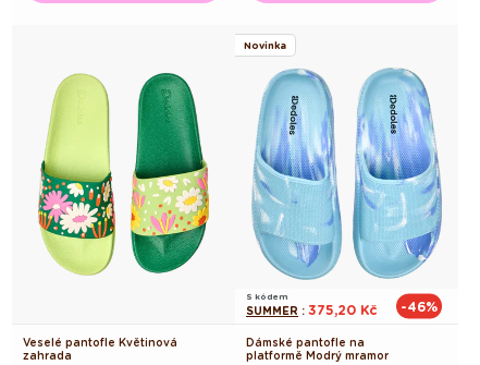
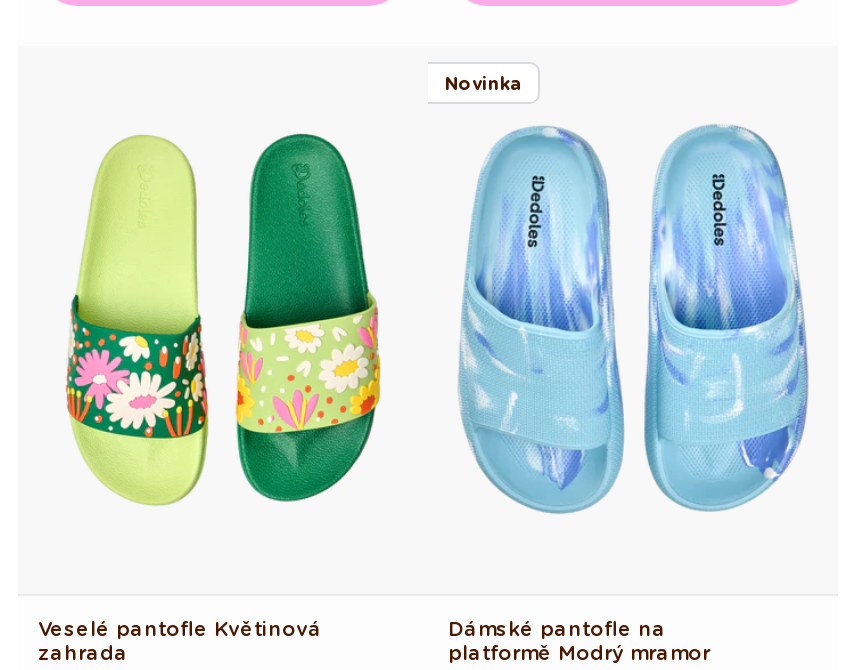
- S kódem
- SUMMER: 375,20 Kč
- -46%
